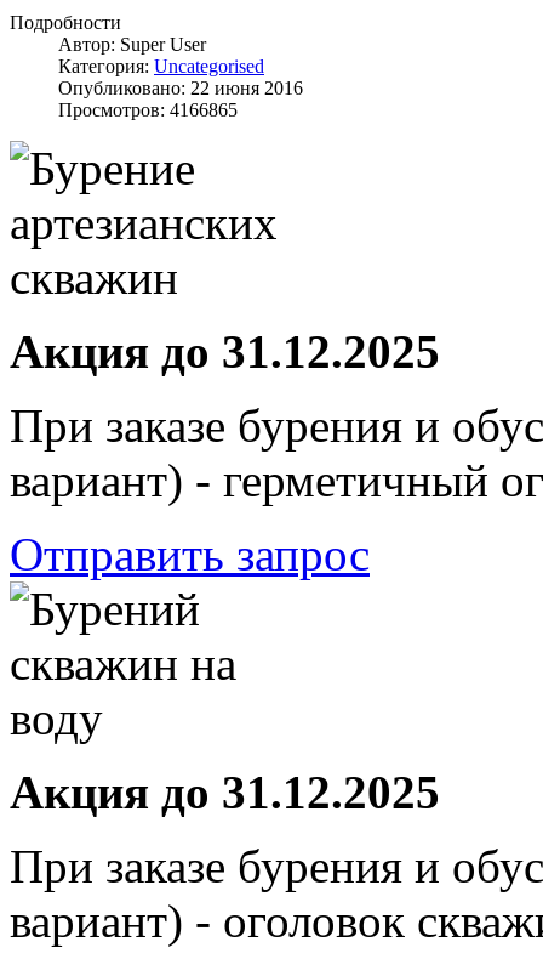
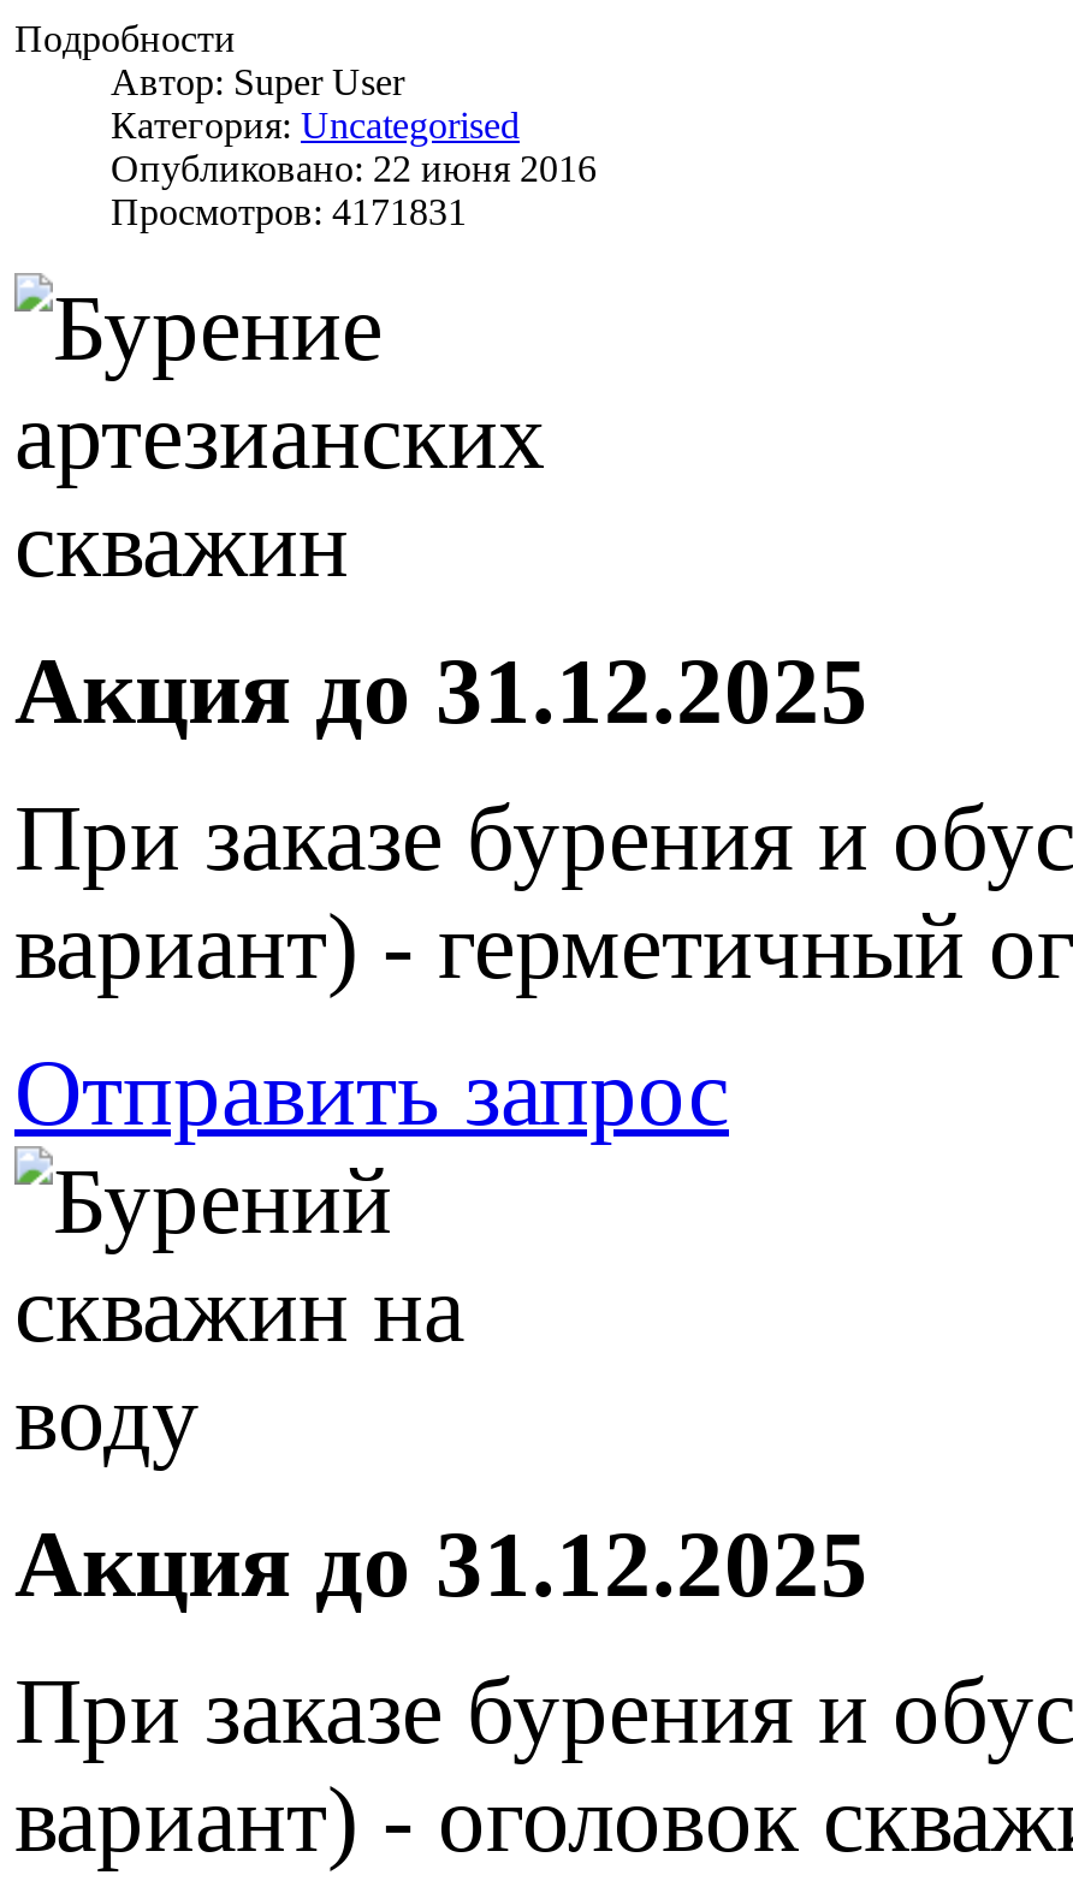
- Просмотров: 4166865
+ Просмотров: 4171831
